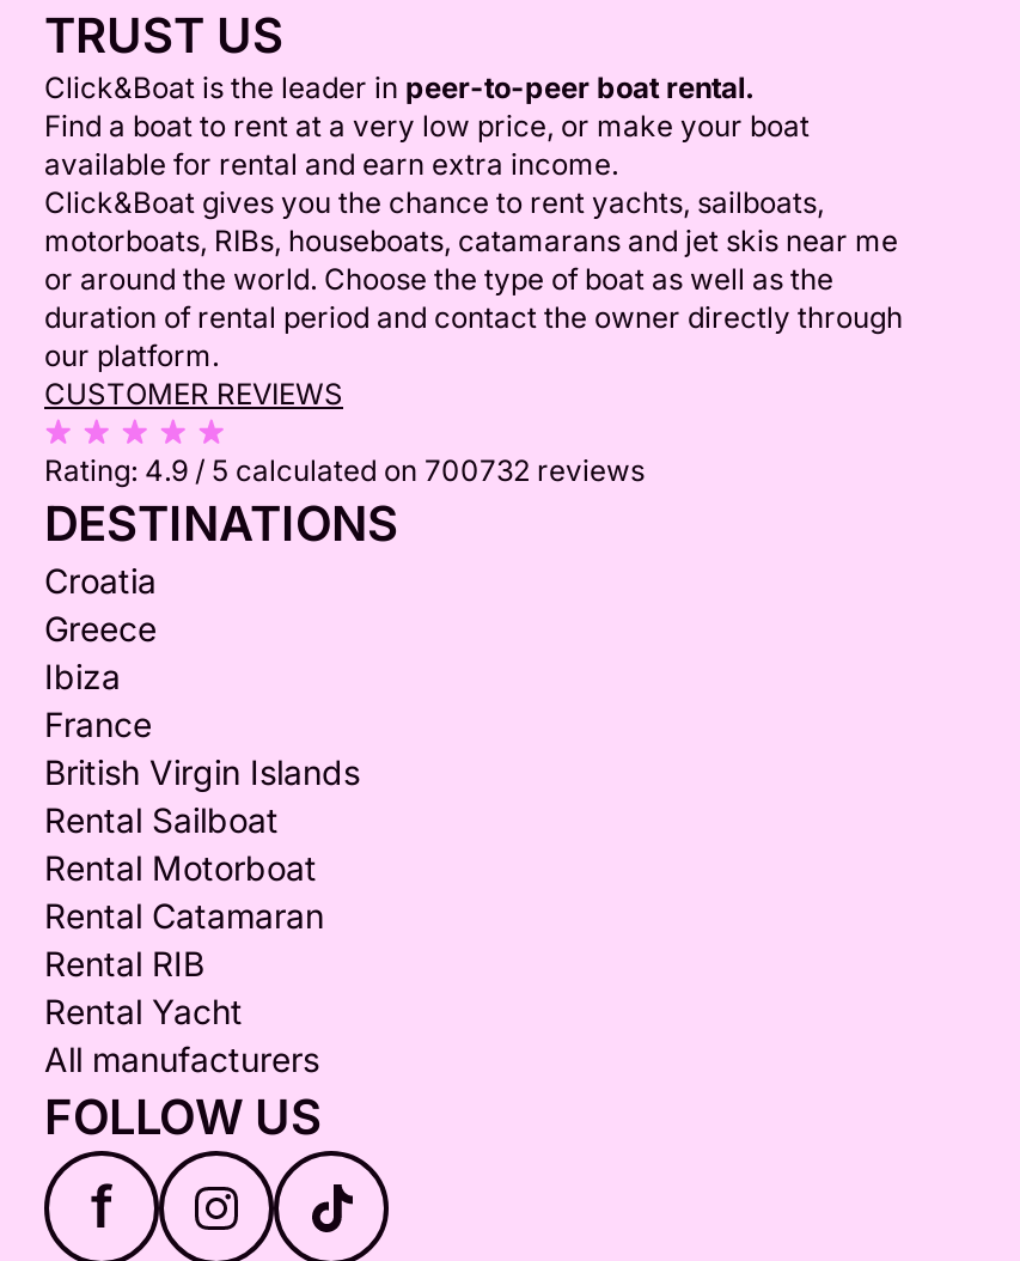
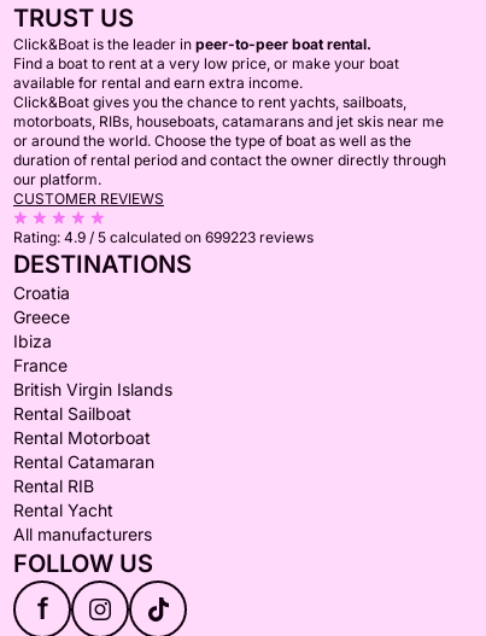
- Rating: 4.9 / 5 calculated on 700732 reviews
+ Rating: 4.9 / 5 calculated on 699223 reviews
